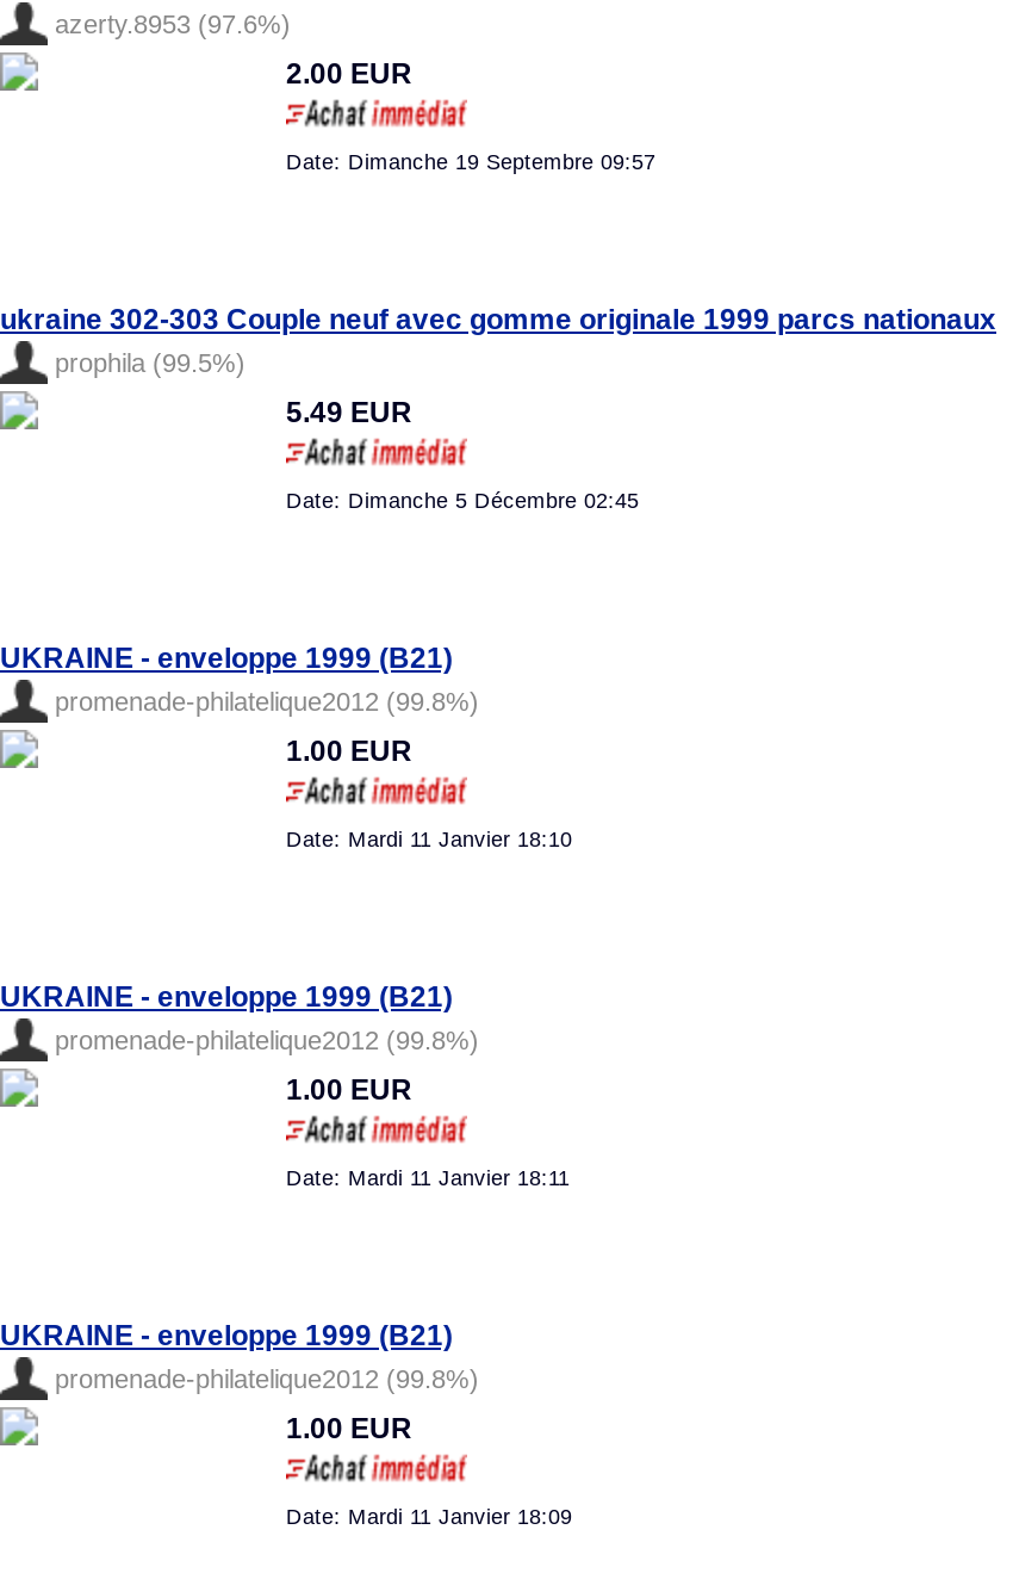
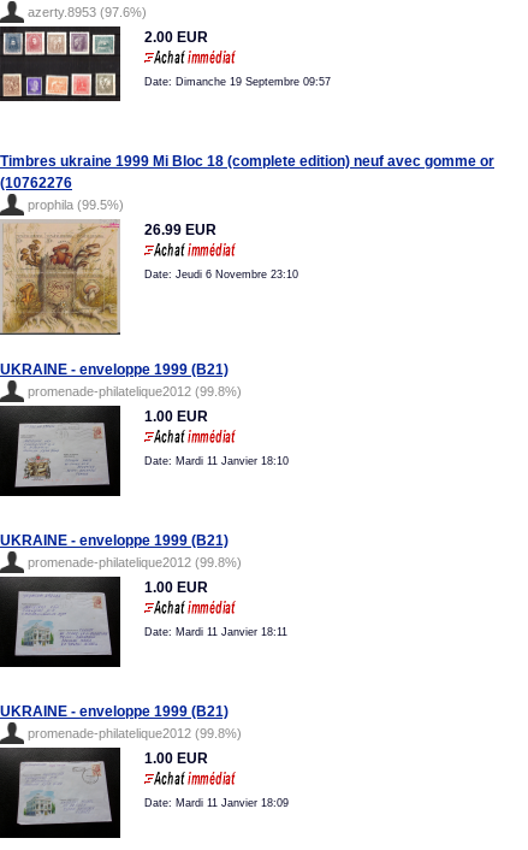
+ [image]

- ukraine 302-303 Couple neuf avec gomme originale 1999 parcs nationaux
+ Timbres ukraine 1999 Mi Bloc 18 (complete edition) neuf avec gomme or
+ (10762276

+ [image]

- 5.49 EUR
+ 26.99 EUR

- Date: Dimanche 5 Décembre 02:45
+ Date: Jeudi 6 Novembre 23:10

+ [image]

+ [image]

+ [image]
